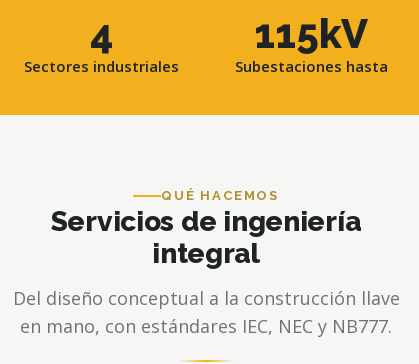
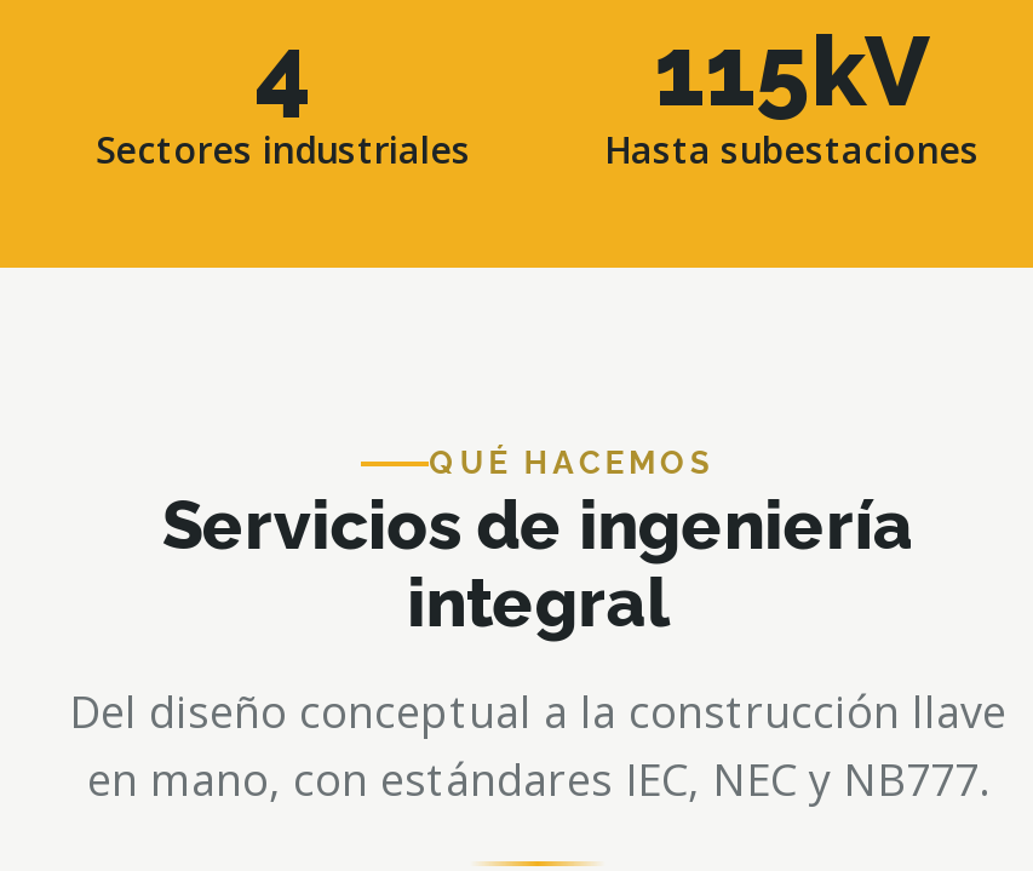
- Subestaciones hasta
+ Hasta subestaciones
